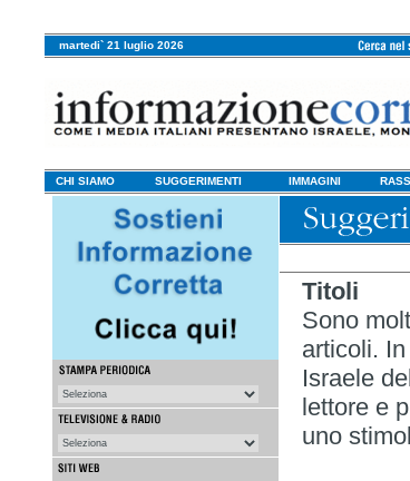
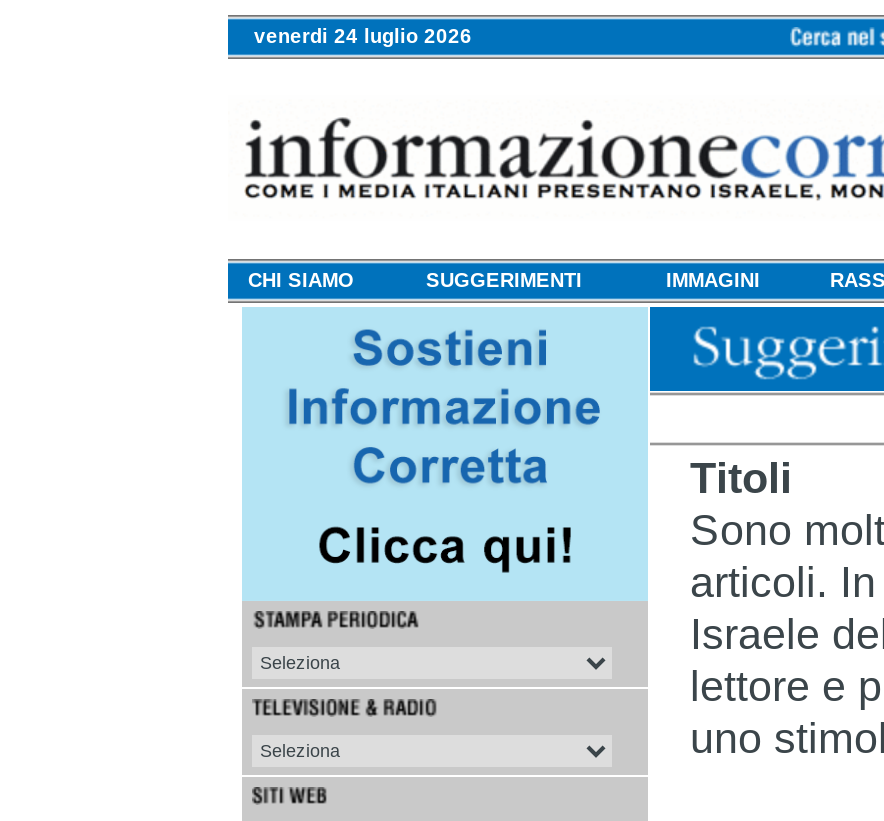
- martedi` 21 luglio 2026
+ venerdi 24 luglio 2026
